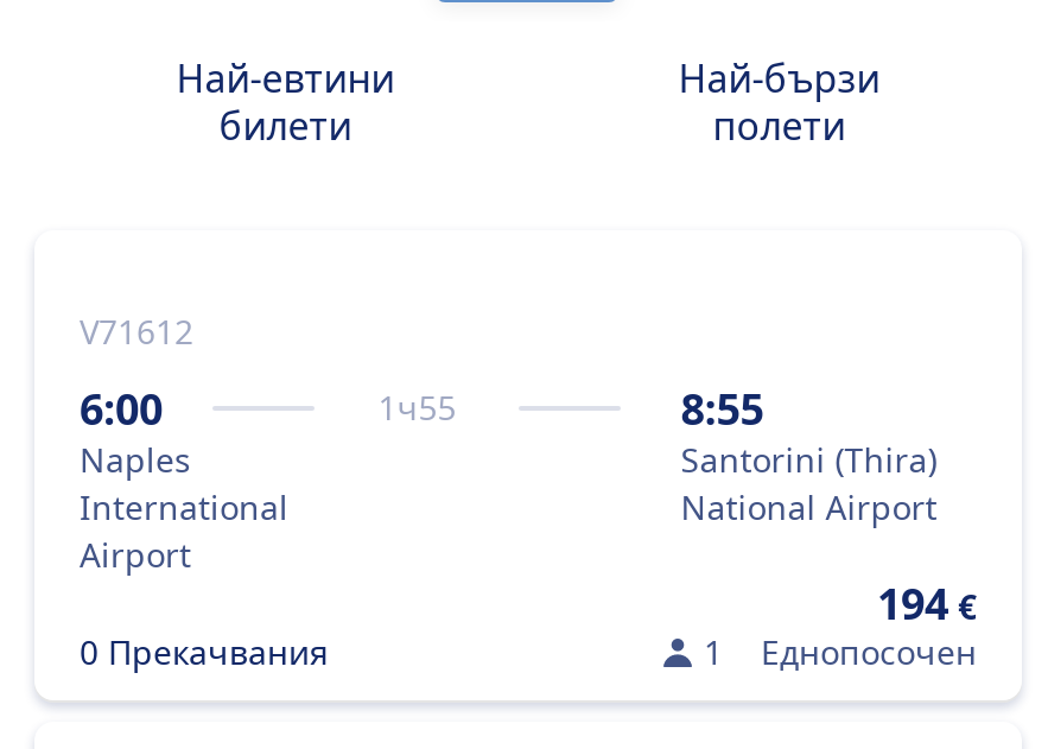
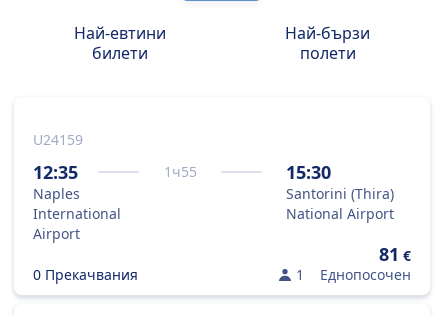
- V71612
+ U24159

- 6:00
+ 12:35

- 8:55
+ 15:30

- 194 €
+ 81 €
